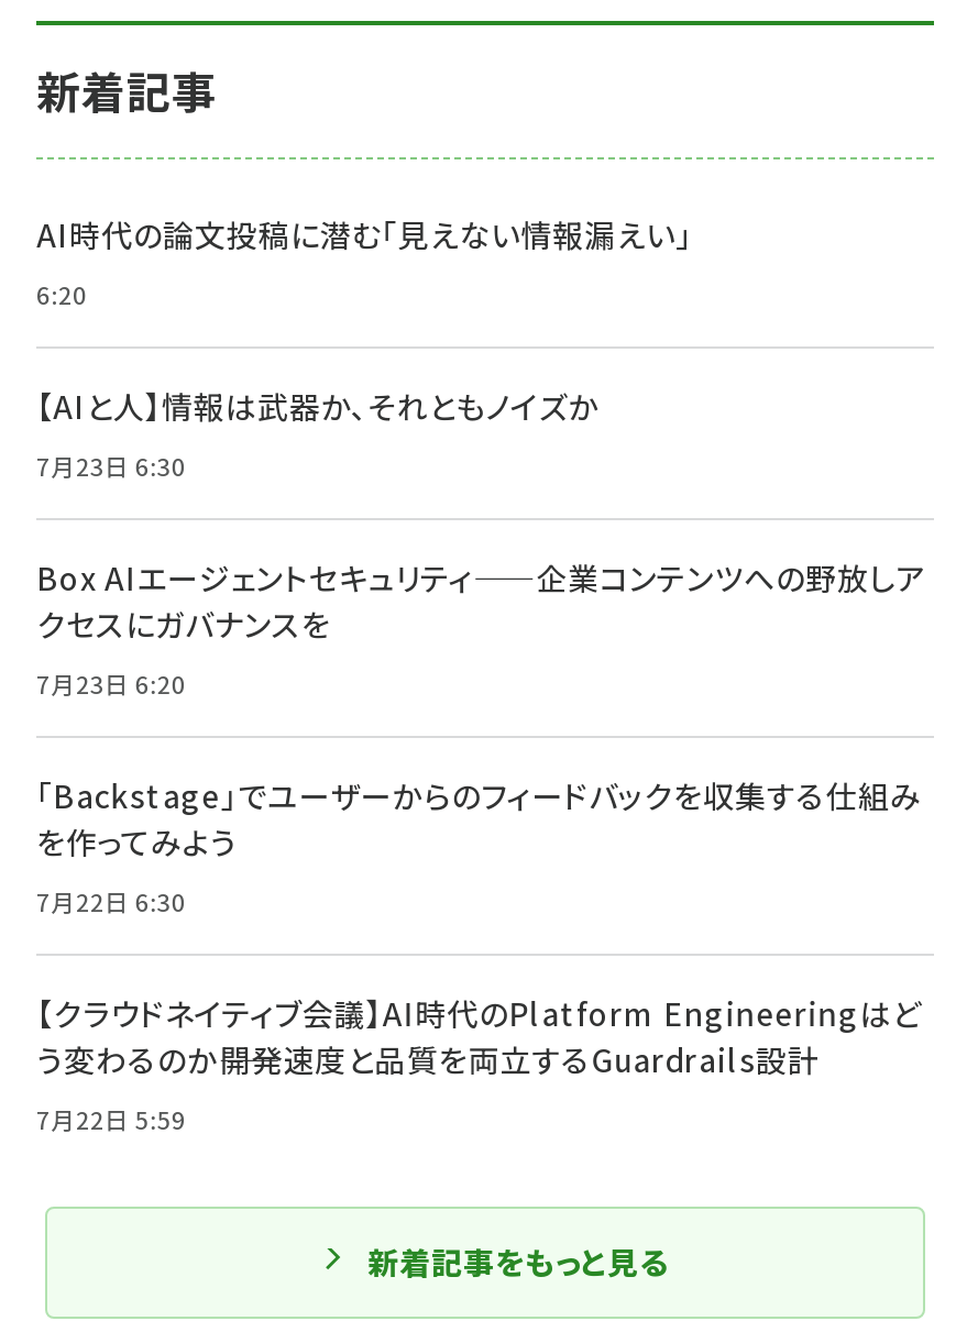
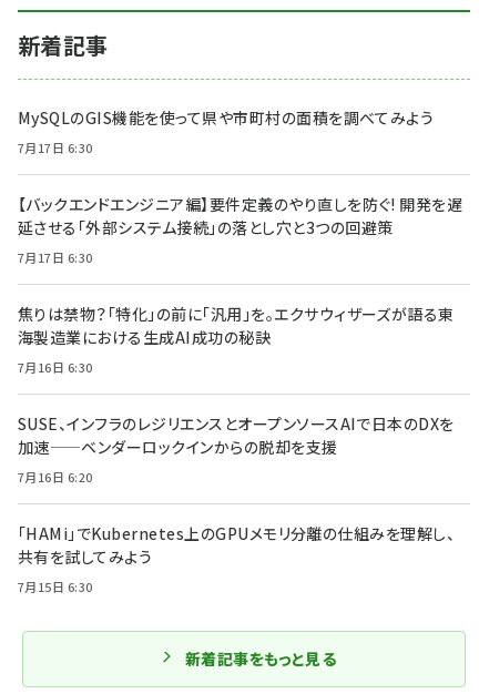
- AI時代の論文投稿に潜む「見えない情報漏えい」
- 6:20
+ MySQLのGIS機能を使って県や市町村の面積を調べてみよう
+ 7月17日 6:30

- 【AIと人】情報は武器か、それともノイズか
- 7月23日 6:30
+ 【バックエンドエンジニア編】要件定義のやり直しを防ぐ! 開発を遅
+ 延させる「外部システム接続」の落とし穴と3つの回避策
+ 7月17日 6:30

- Box AIエージェントセキュリティ——企業コンテンツへの野放しア
- クセスにガバナンスを
- 7月23日 6:20
+ 焦りは禁物？「特化」の前に「汎用」を。エクサウィザーズが語る東
+ 海製造業における生成AI成功の秘訣
+ 7月16日 6:30

- 「Backstage」でユーザーからのフィードバックを収集する仕組み
- を作ってみよう
- 7月22日 6:30
+ SUSE、インフラのレジリエンスとオープンソースAIで日本のDXを
+ 加速——ベンダーロックインからの脱却を支援
+ 7月16日 6:20

- 【クラウドネイティブ会議】AI時代のPlatform Engineeringはど
- う変わるのか――開発速度と品質を両立するGuardrails設計
- 7月22日 5:59
+ 「HAMi」でKubernetes上のGPUメモリ分離の仕組みを理解し、
+ 共有を試してみよう
+ 7月15日 6:30
